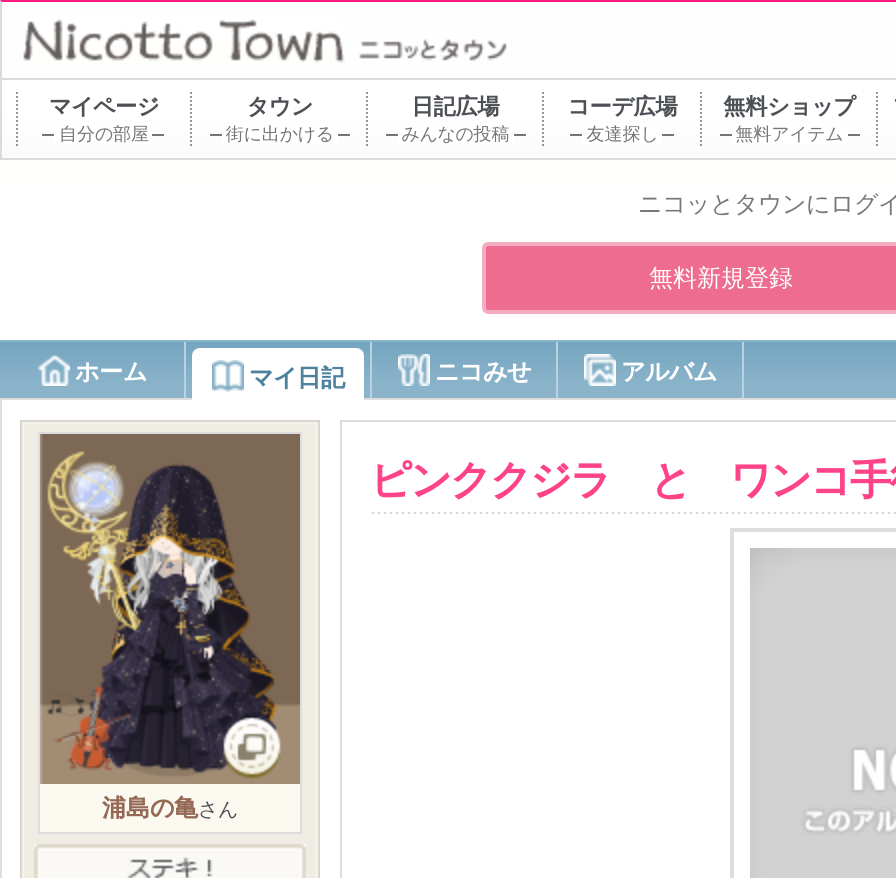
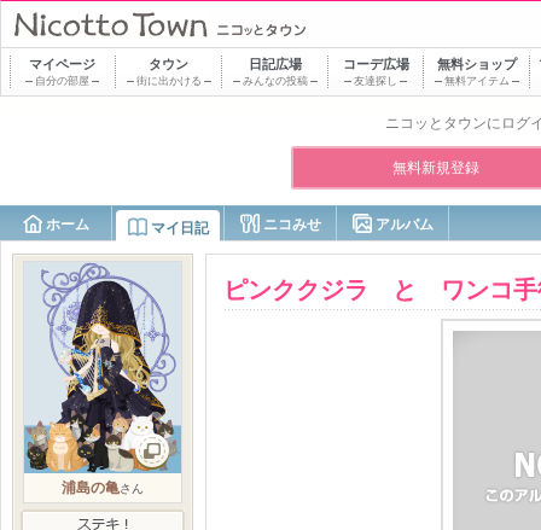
- [image]
+ [image]
